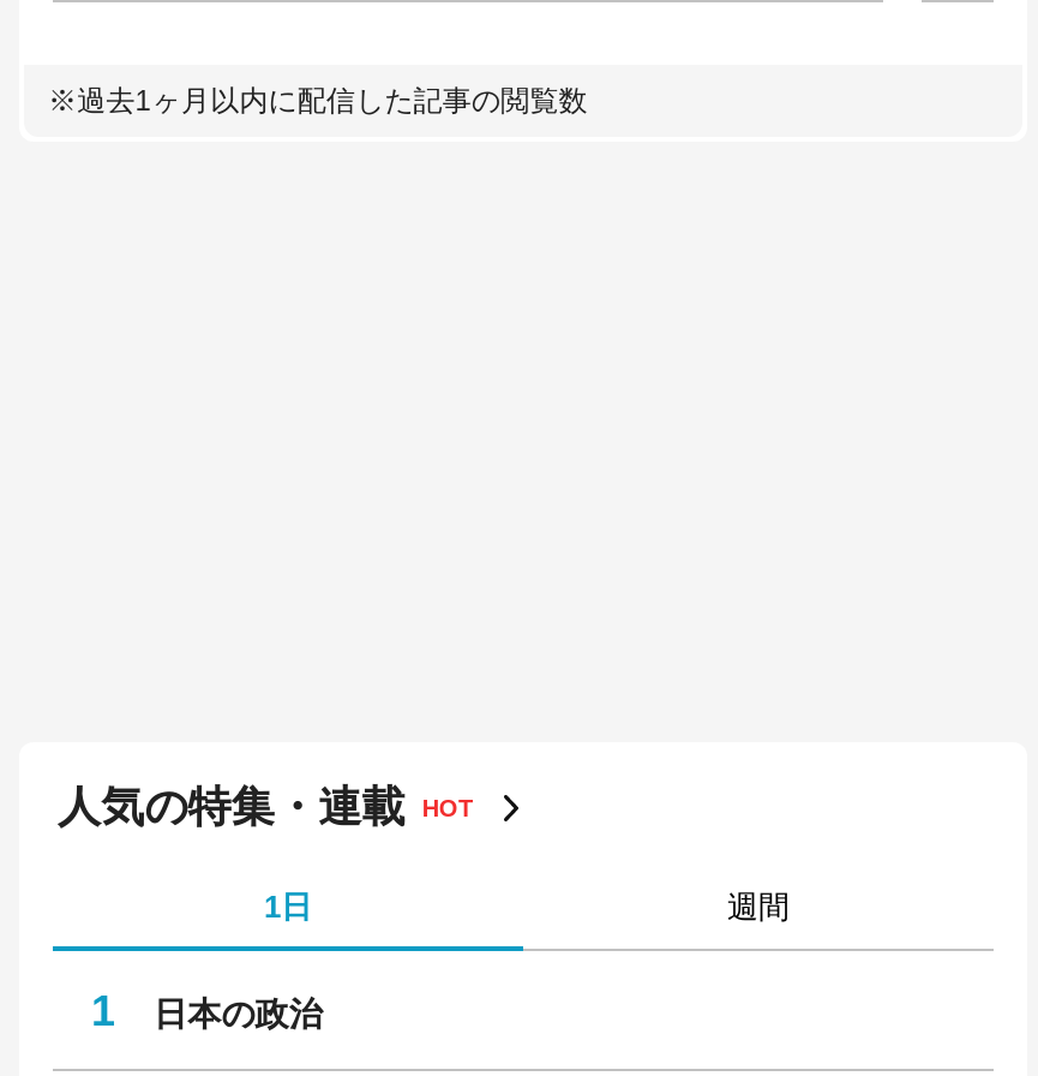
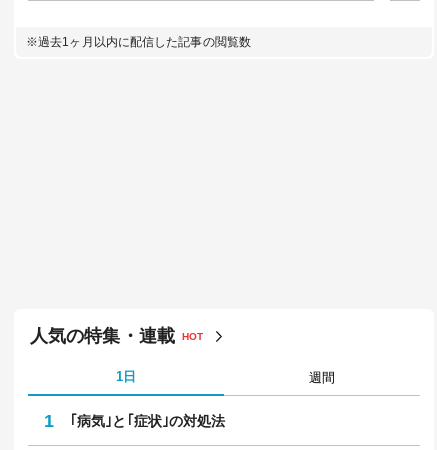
- 日本の政治
+ ｢病気｣と｢症状｣の対処法
